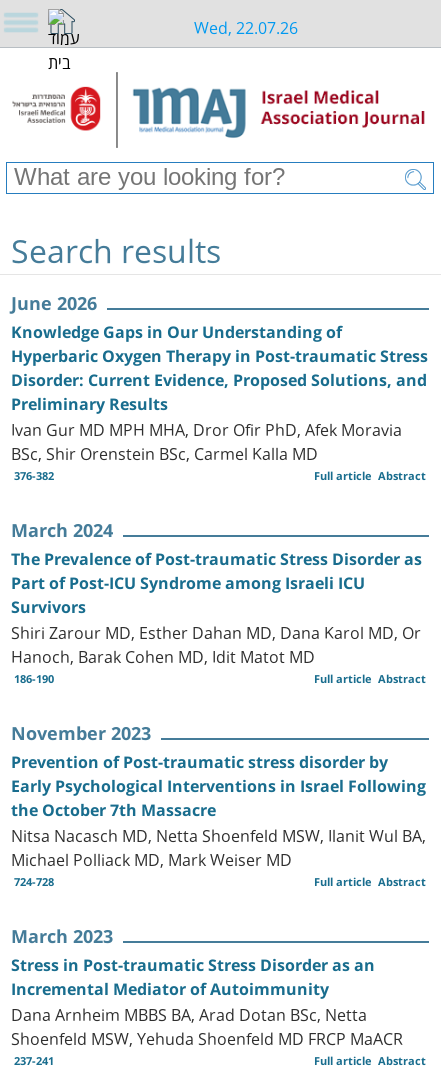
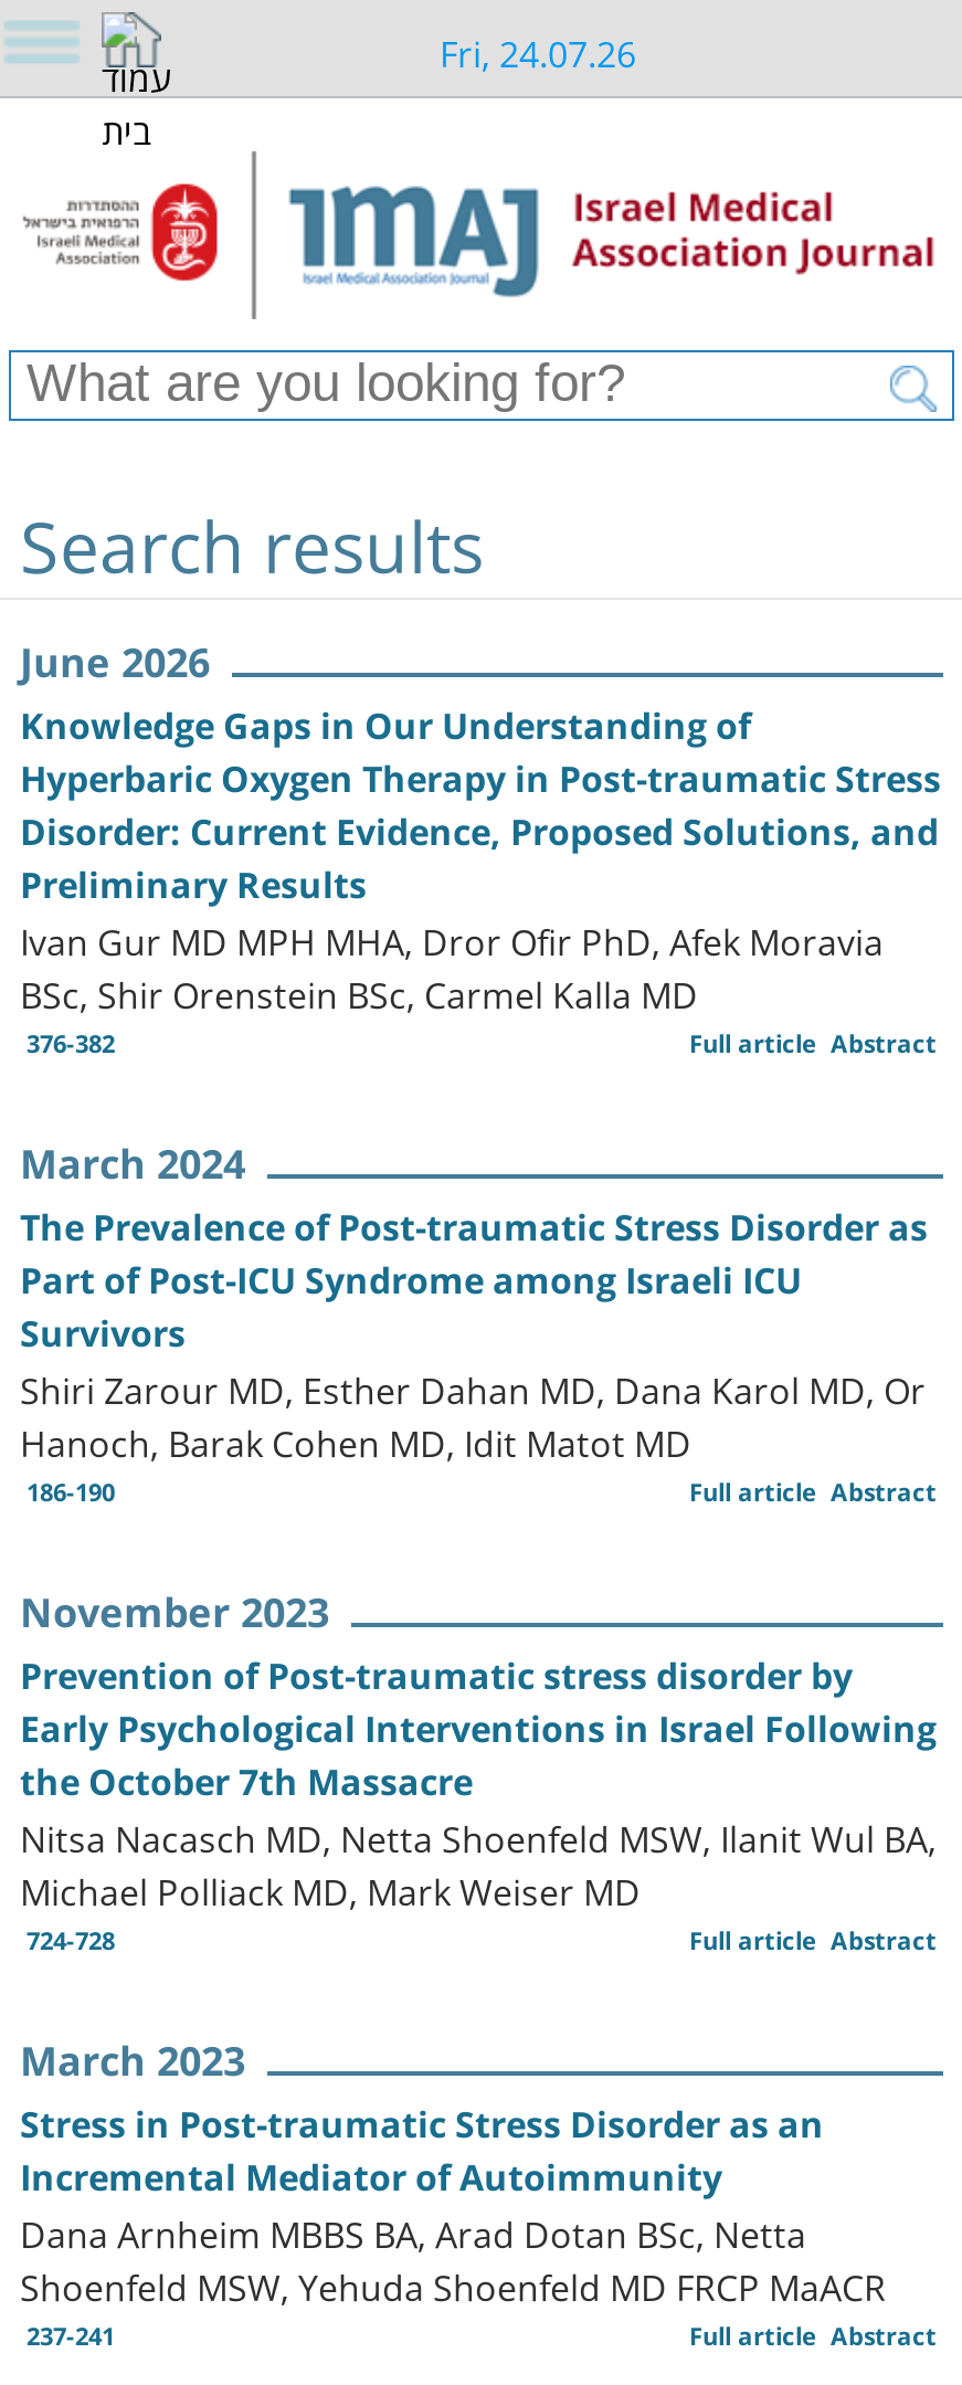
- Wed, 22.07.26
+ Fri, 24.07.26
